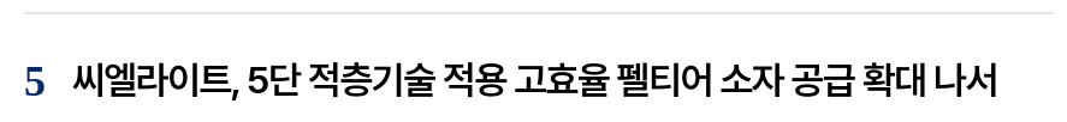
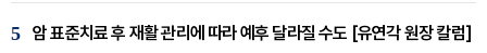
- 씨엘라이트, 5단 적층기술 적용 고효율 펠티어 소자 공급 확대 나서
+ 암 표준치료 후 재활 관리에 따라 예후 달라질 수도 [유연각 원장 칼럼]
